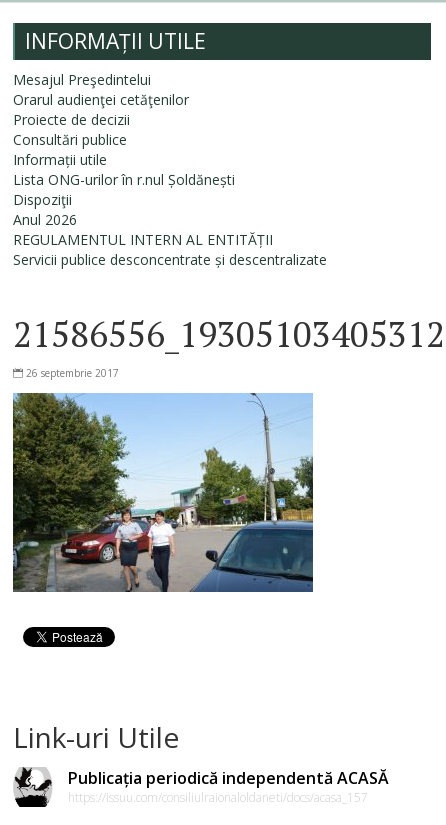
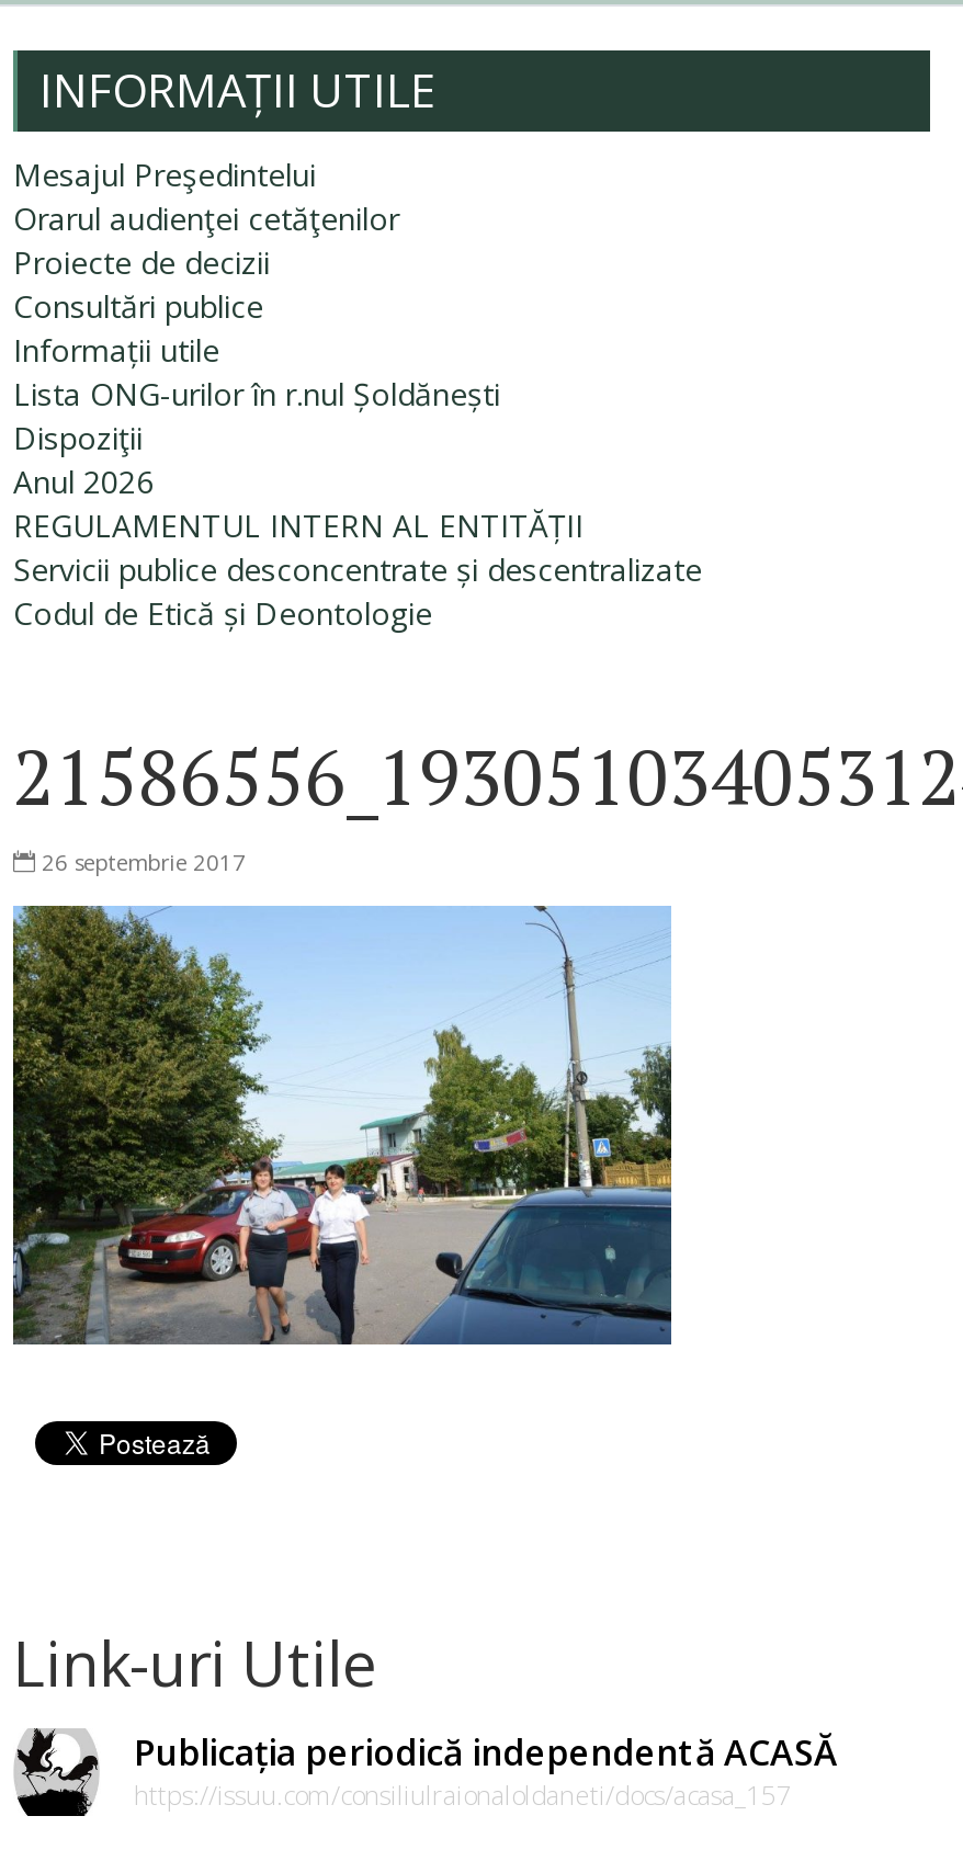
+ Codul de Etică și Deontologie
